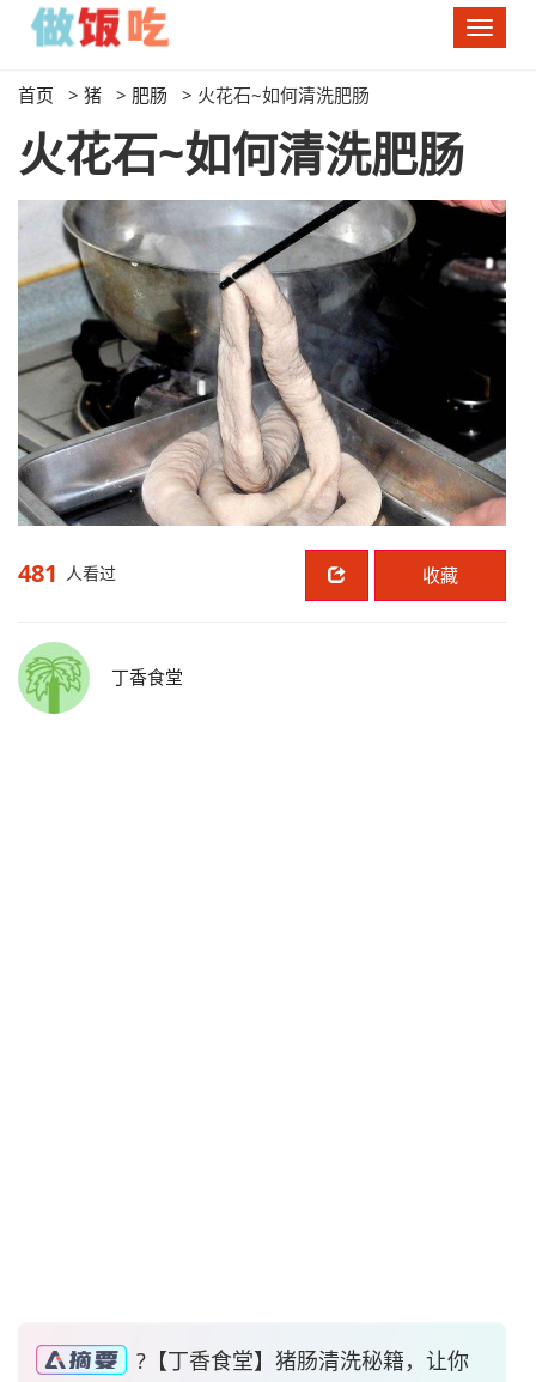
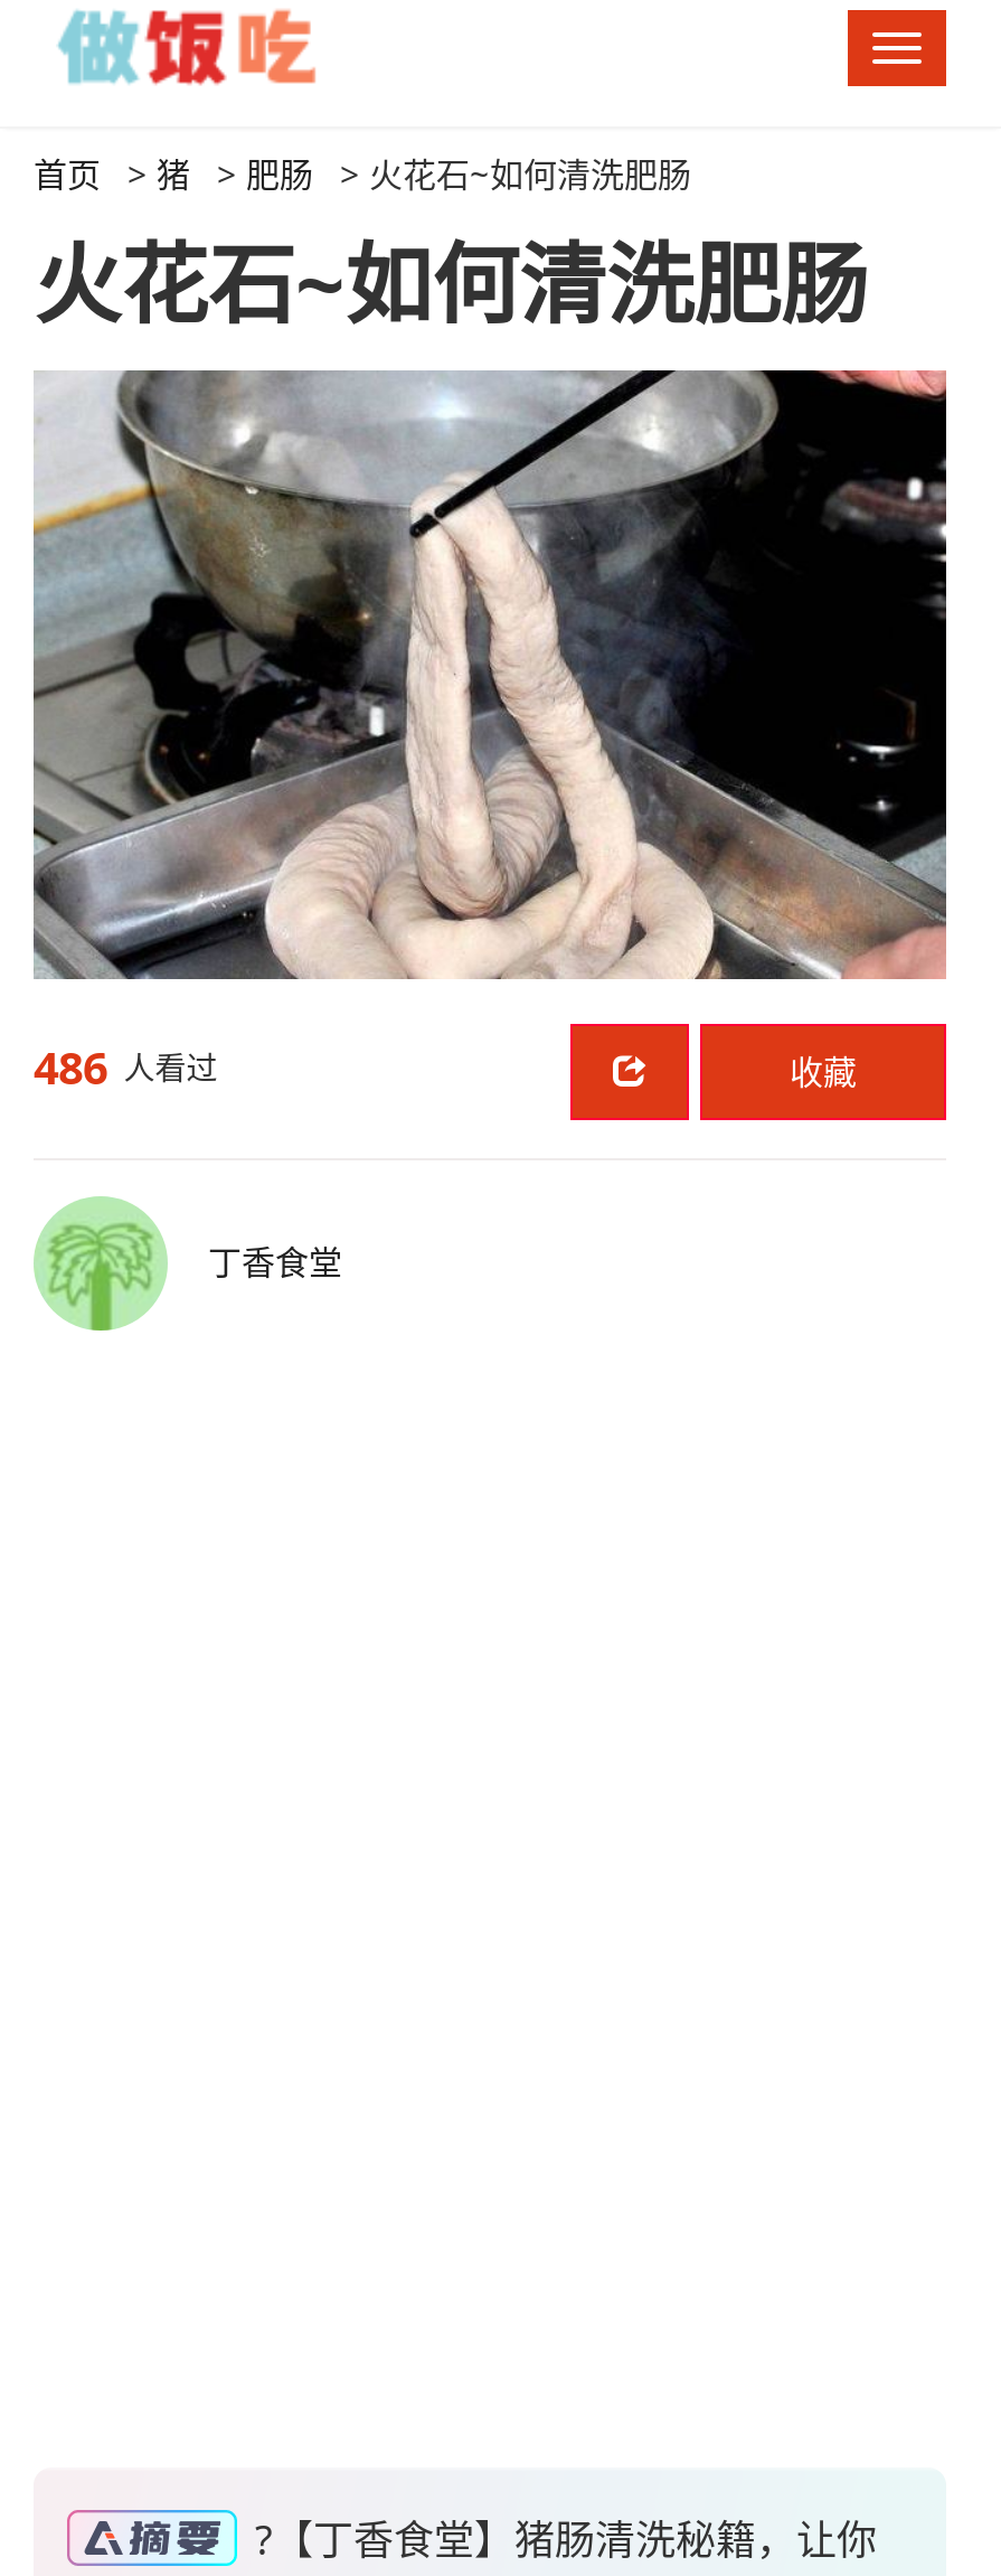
- 481 人看过
+ 486 人看过
